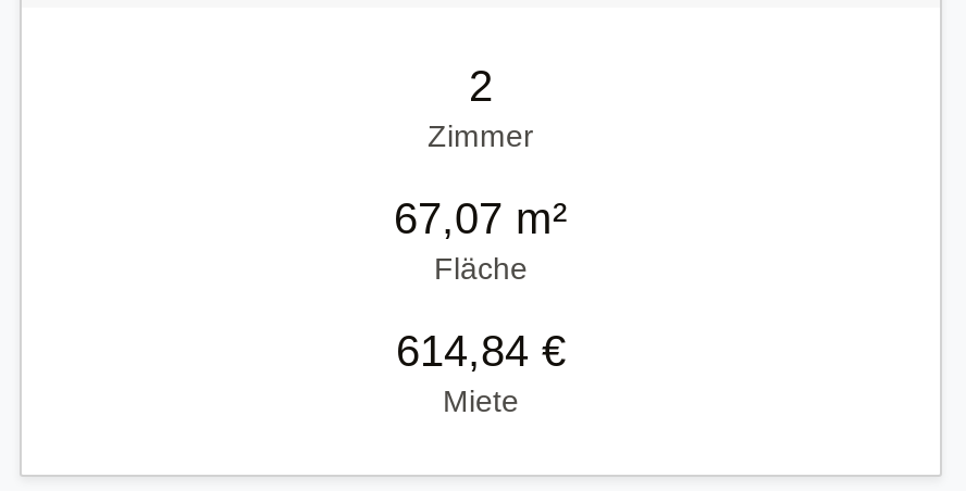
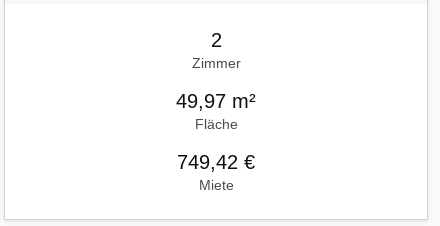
- 67,07 m²
+ 49,97 m²

- 614,84 €
+ 749,42 €
